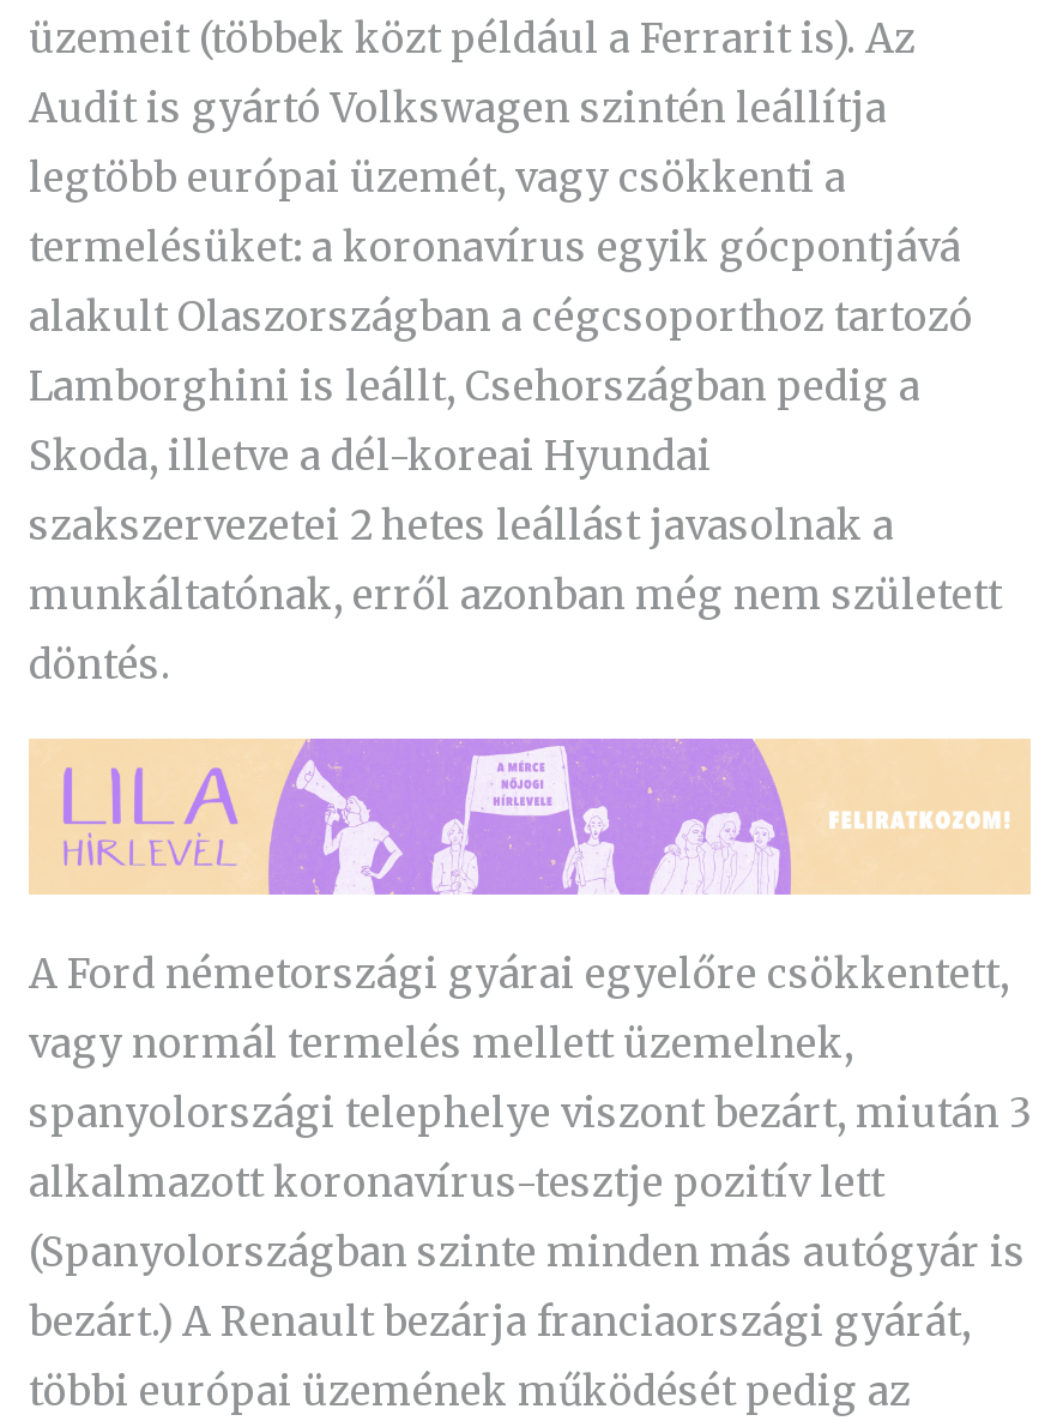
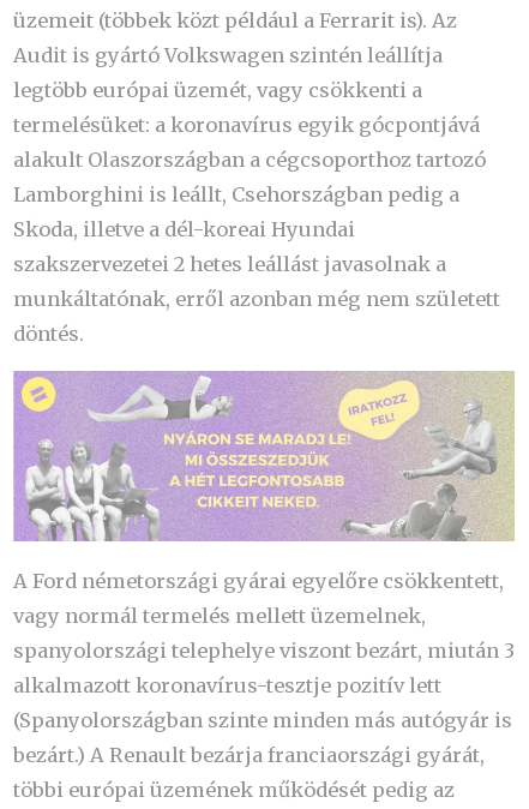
- [image]
+ [image]
